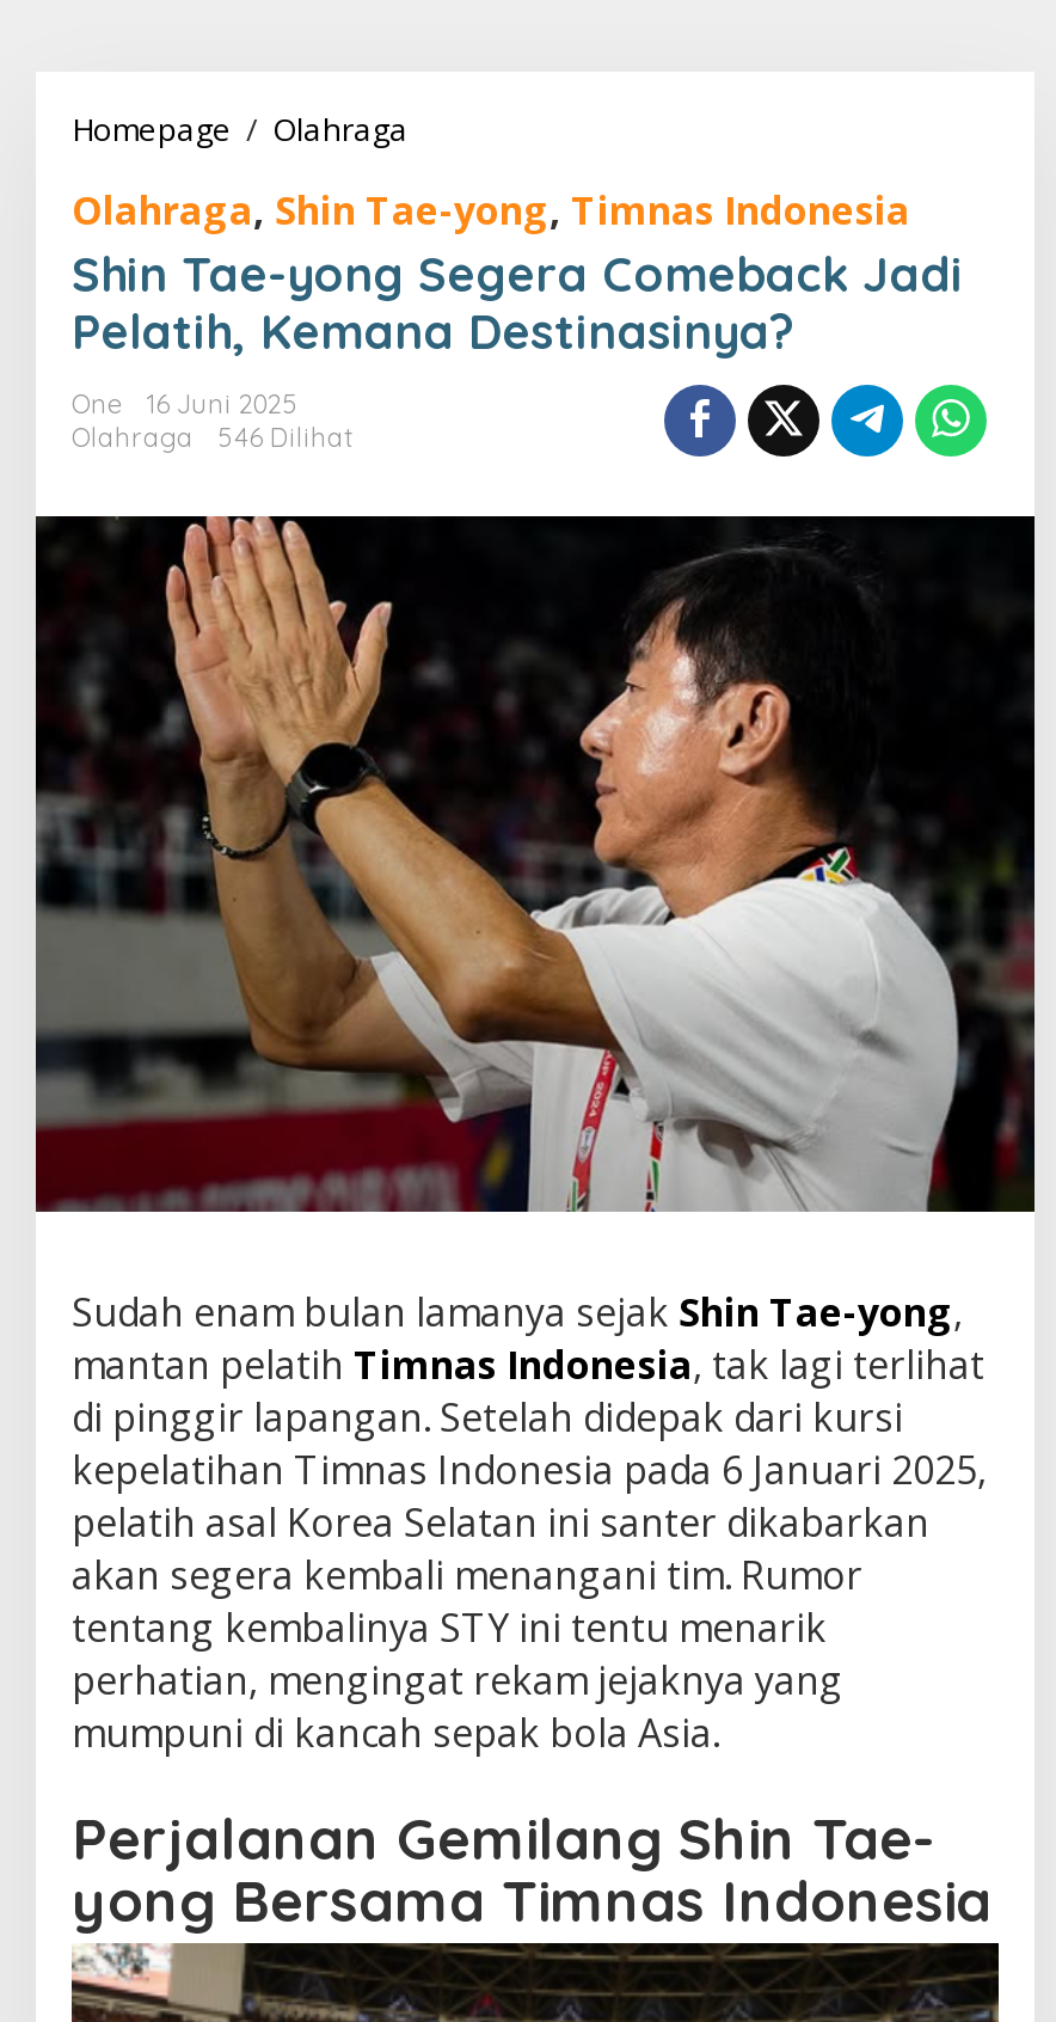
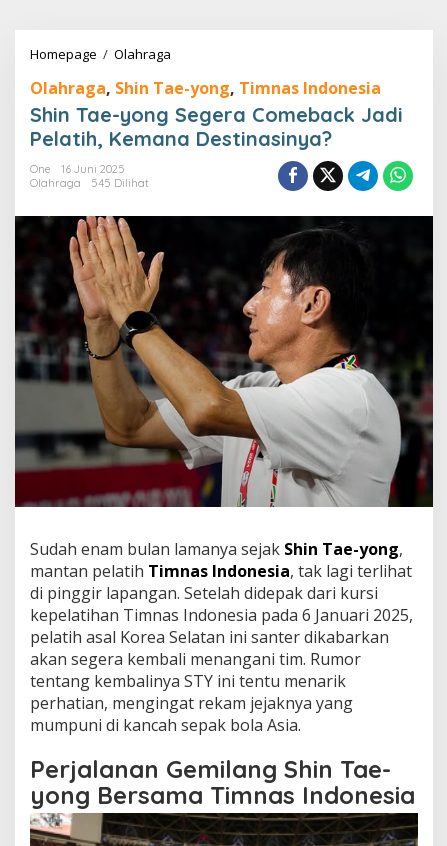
- 546 Dilihat
+ 545 Dilihat
